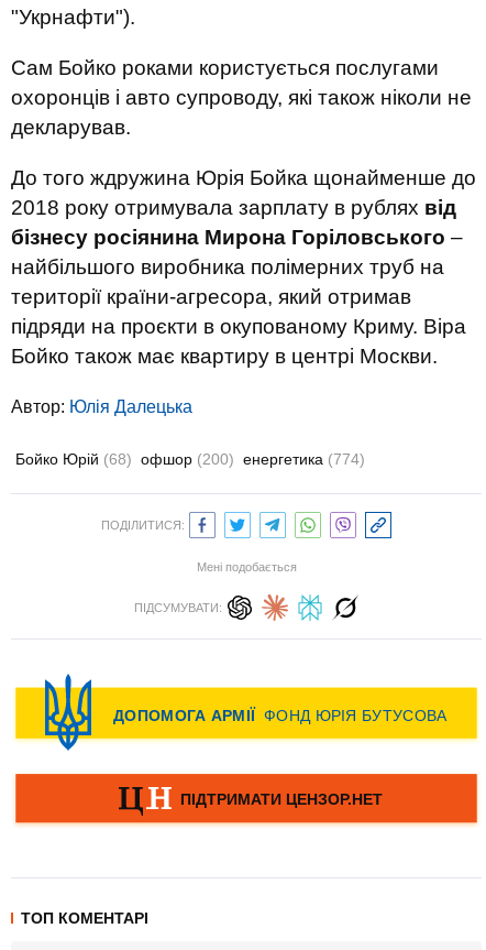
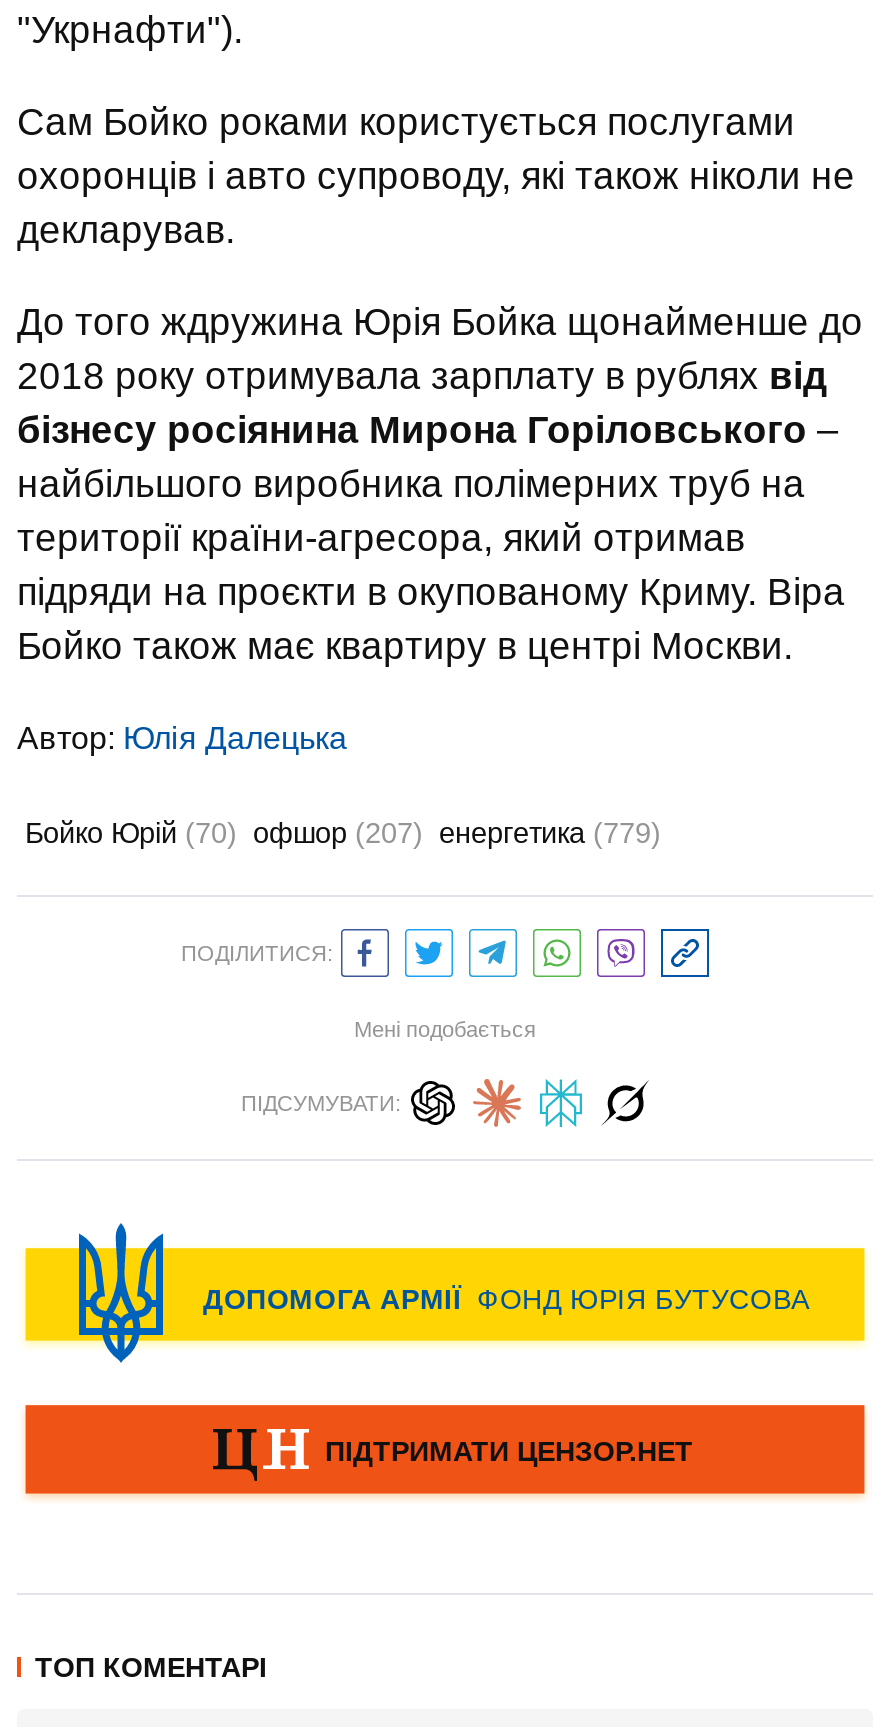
- Бойко Юрій (68) офшор (200) енергетика (774)
+ Бойко Юрій (70) офшор (207) енергетика (779)
